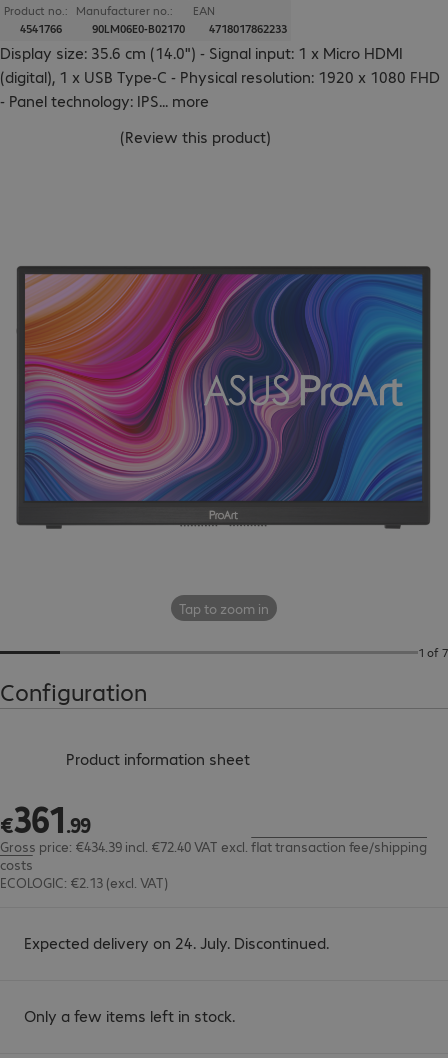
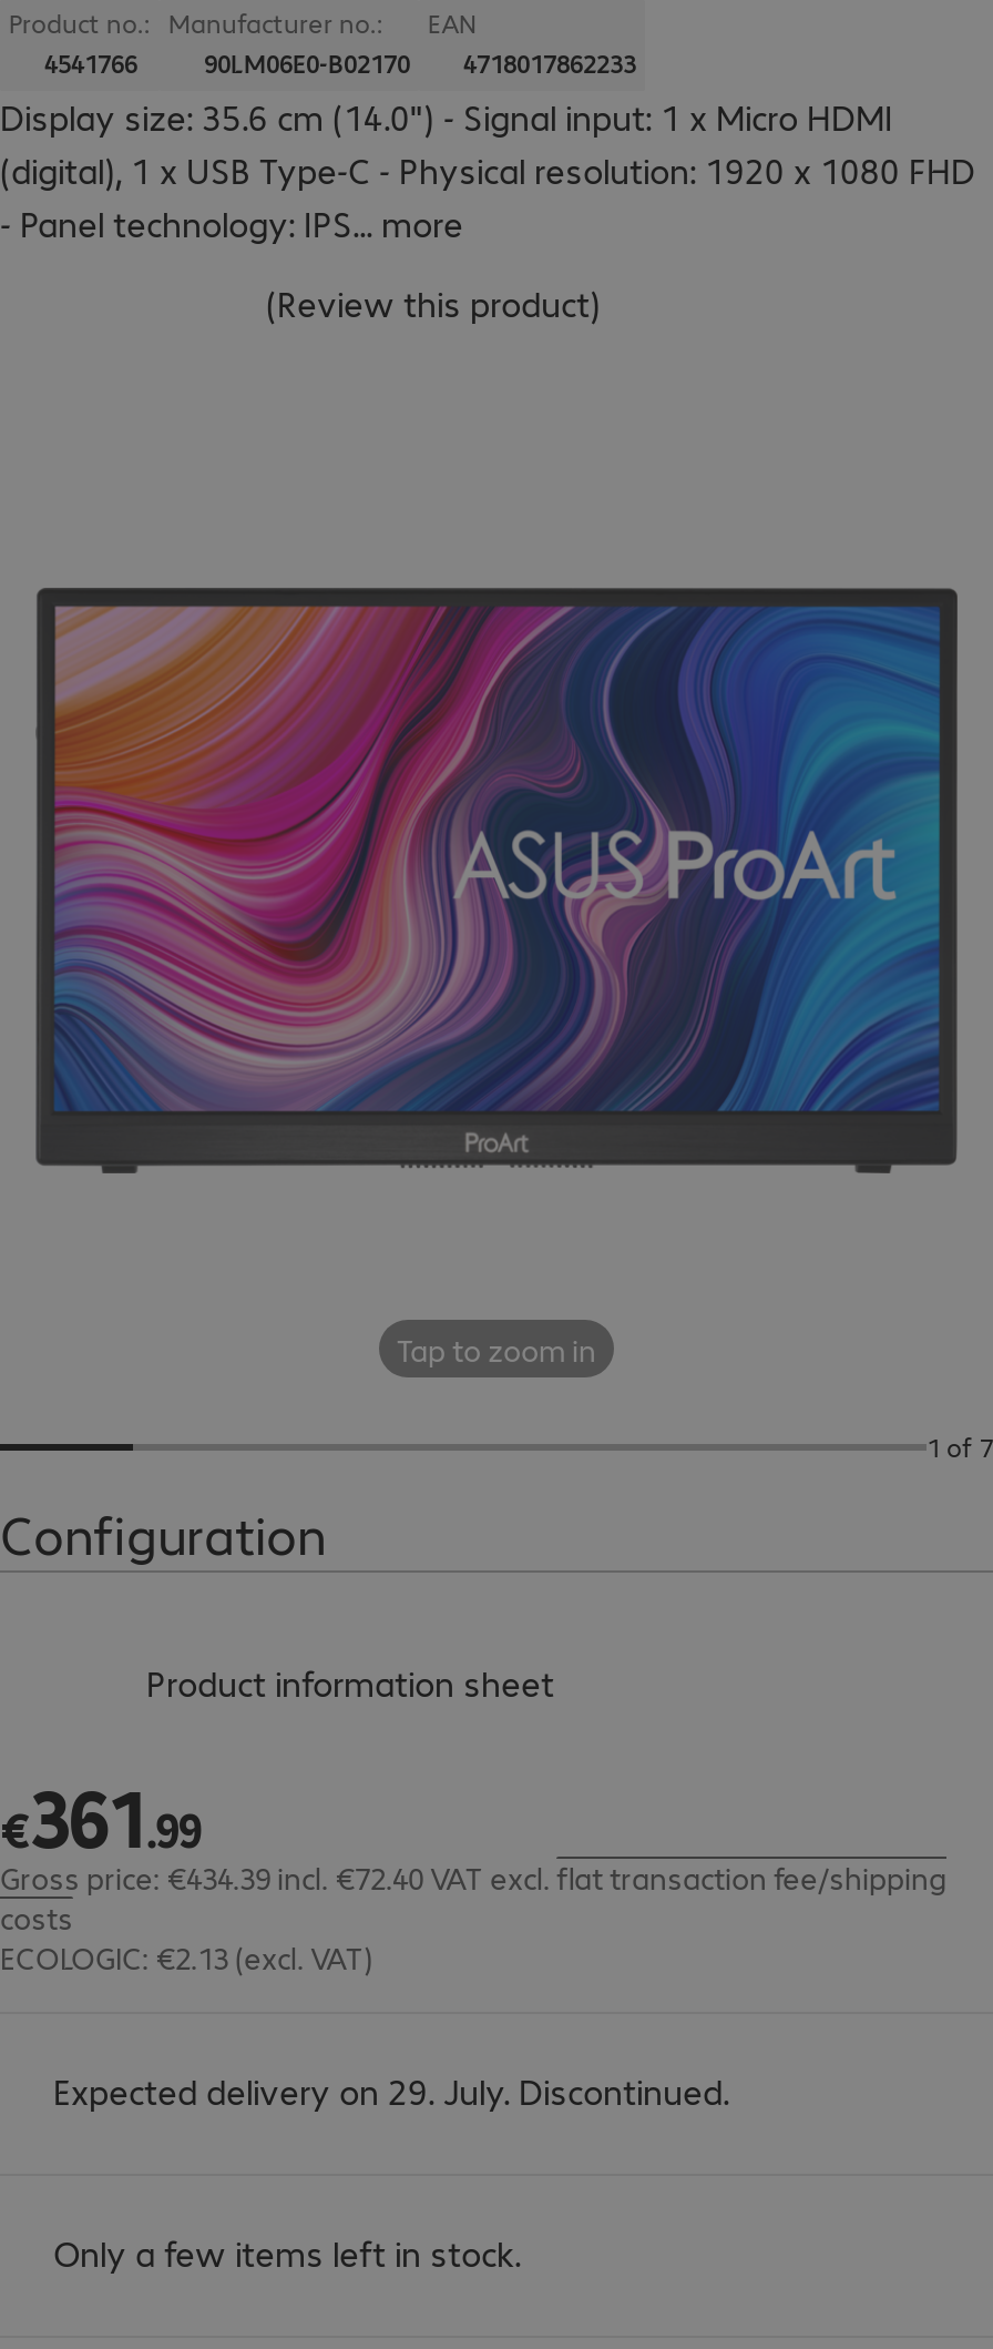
- Expected delivery on 24. July. Discontinued.
+ Expected delivery on 29. July. Discontinued.
